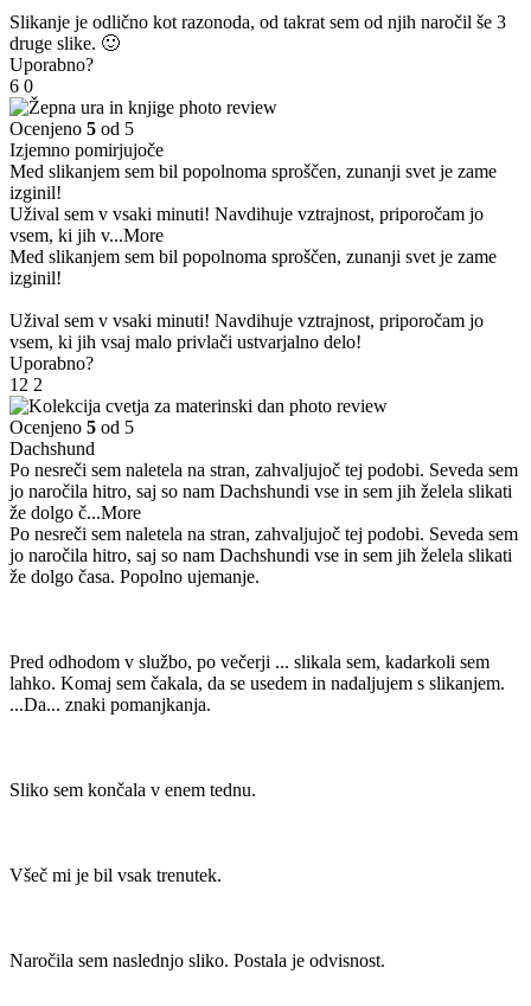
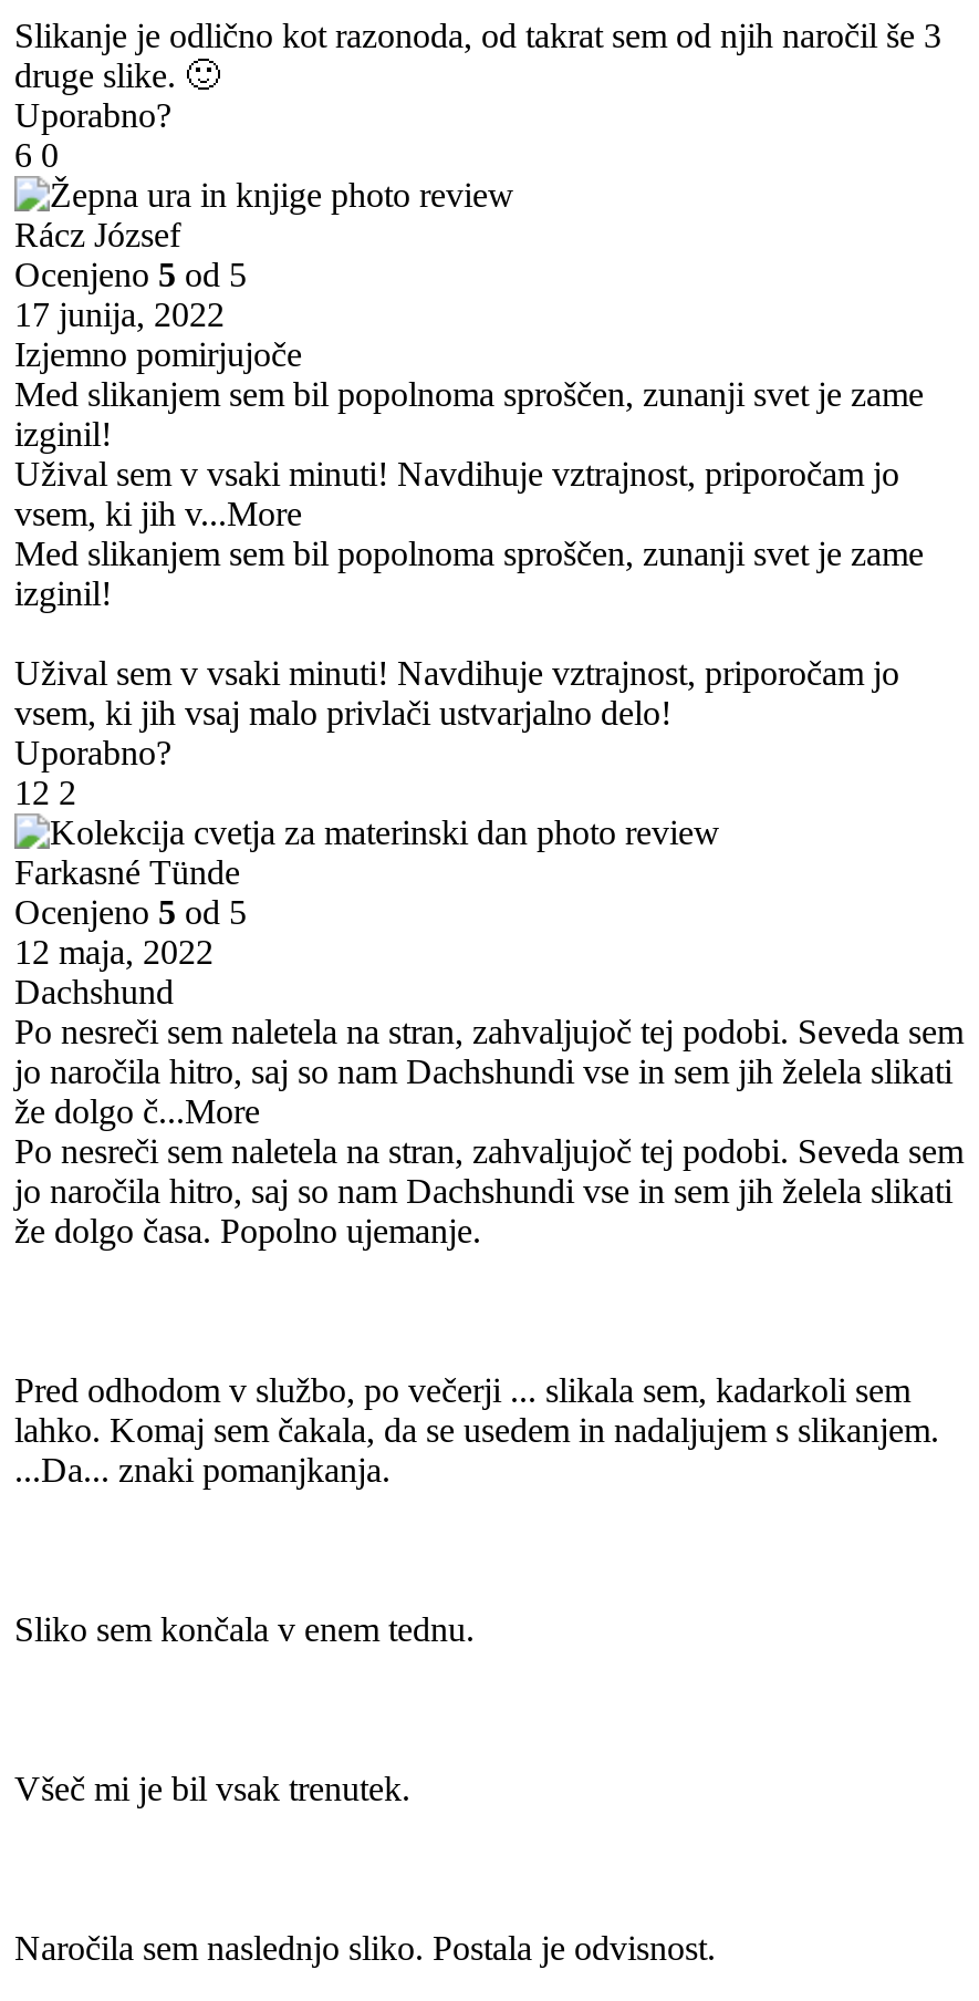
+ Rácz József

+ 17 junija, 2022

+ Farkasné Tünde

+ 12 maja, 2022
